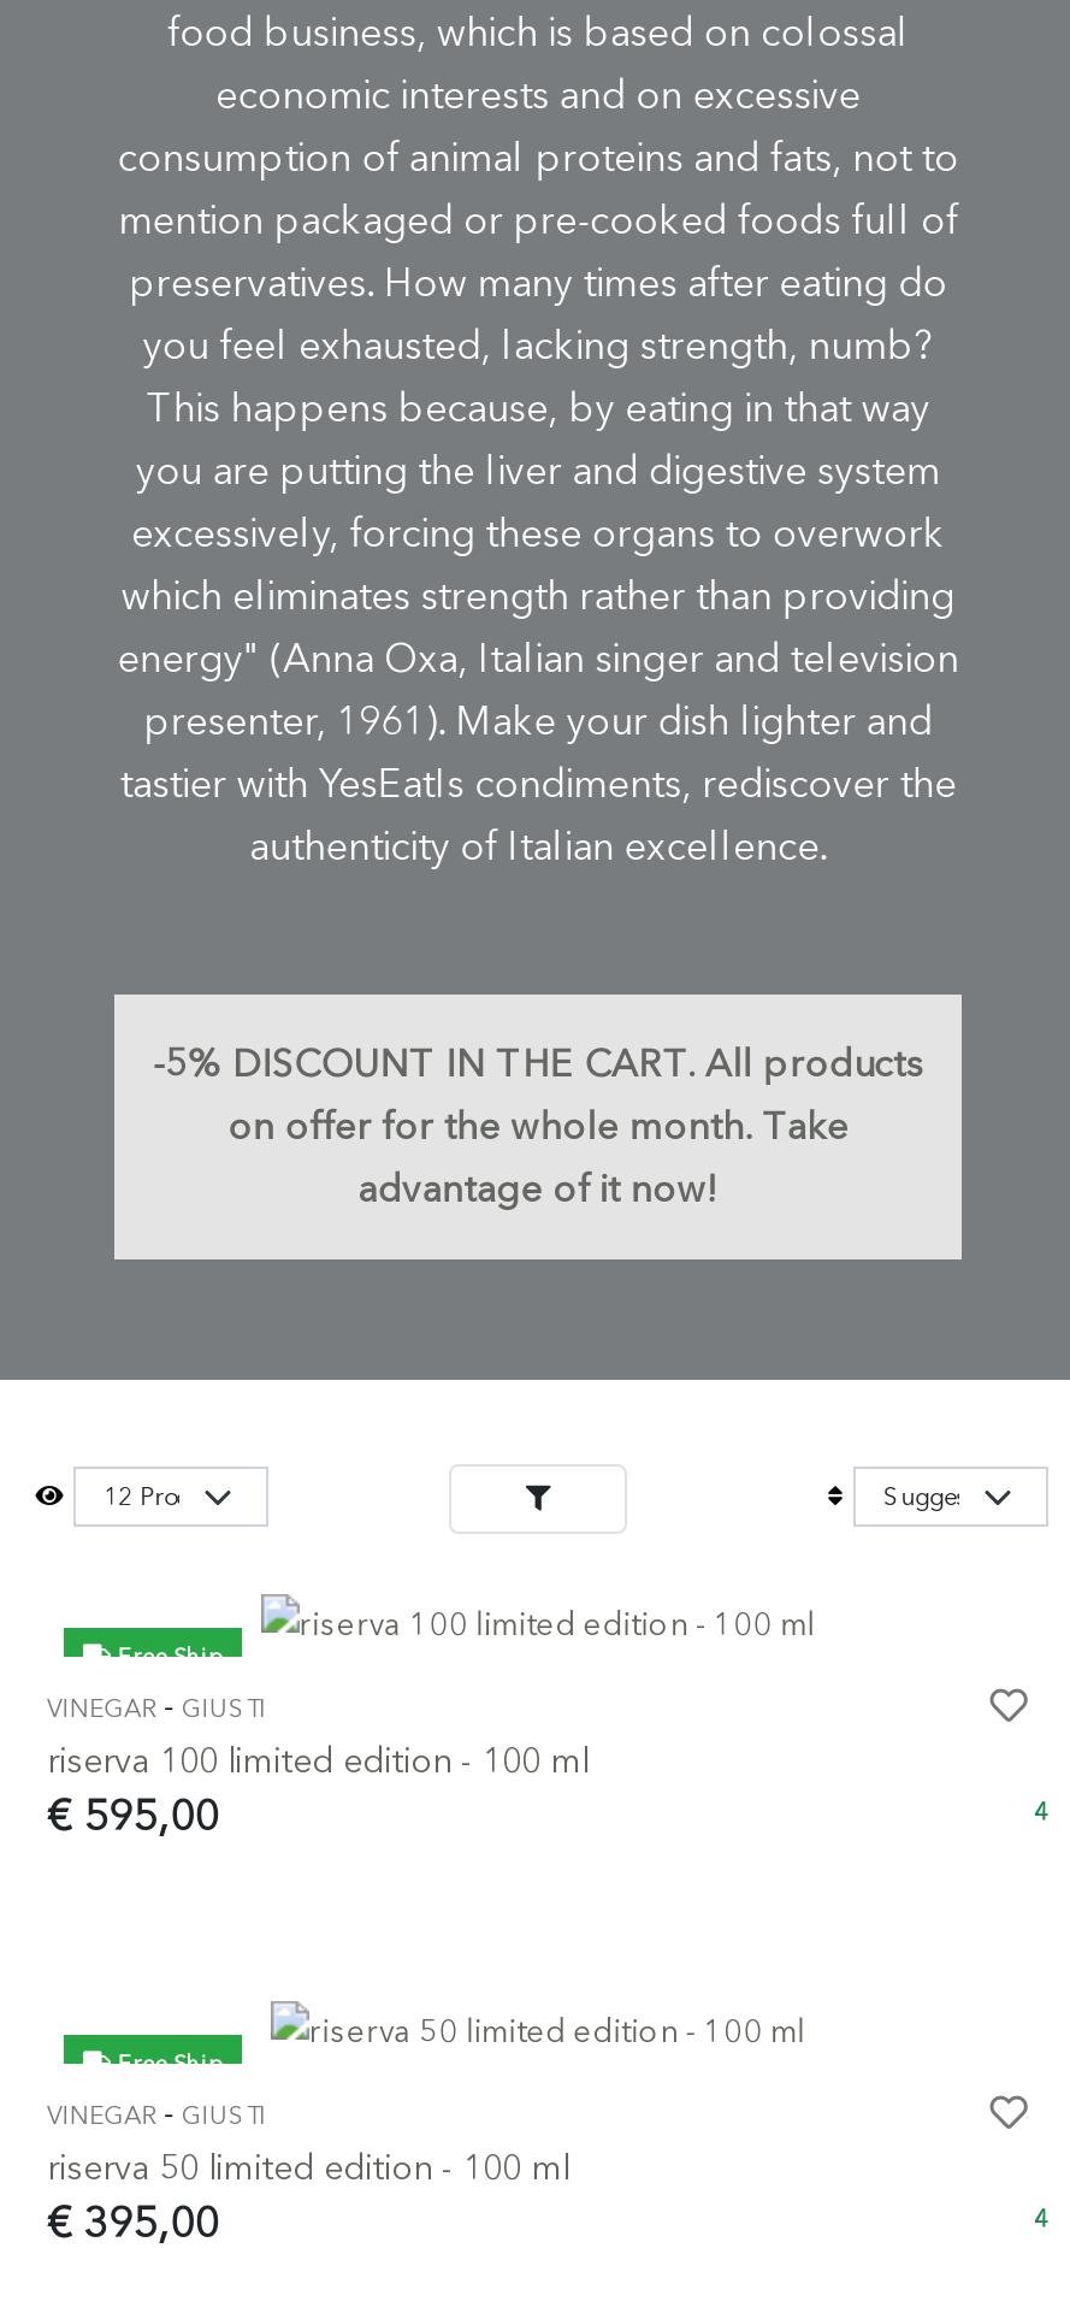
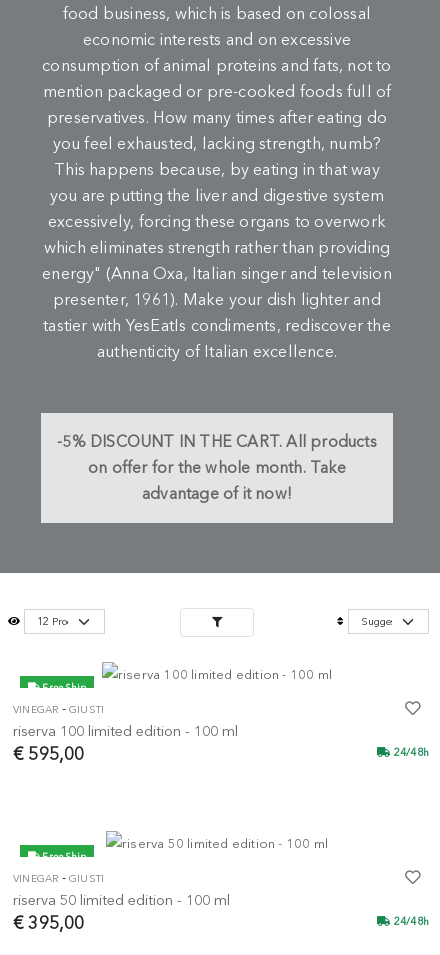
- 4
+ 24/48h

- 4
+ 24/48h
